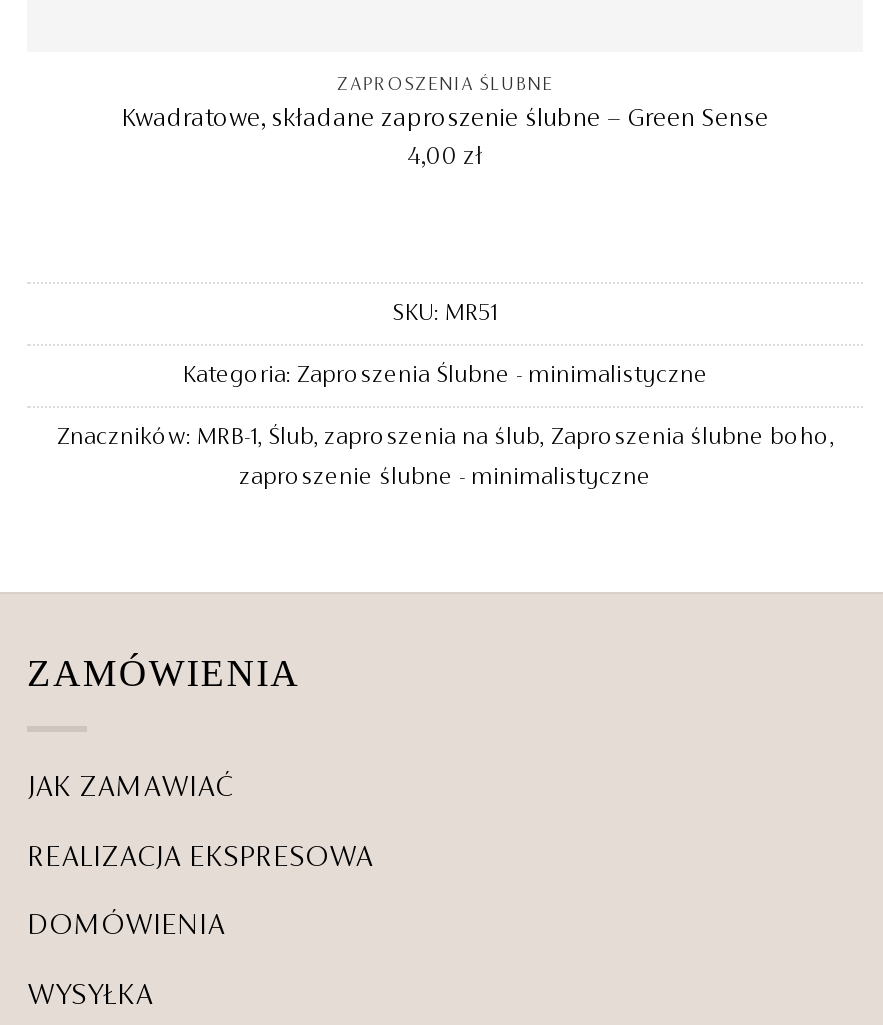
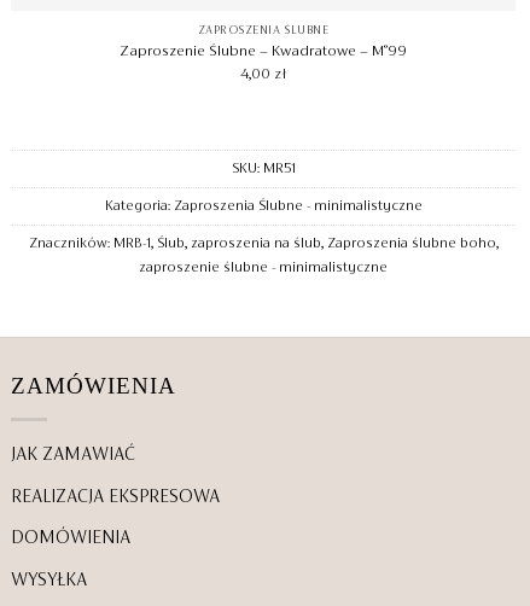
- Kwadratowe, składane zaproszenie ślubne – Green Sense
+ Zaproszenie Ślubne – Kwadratowe – M°99
